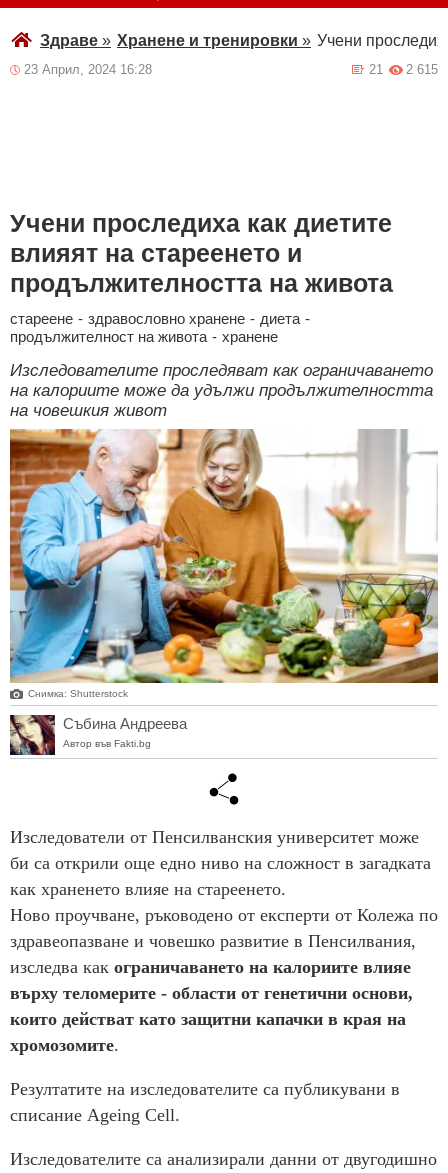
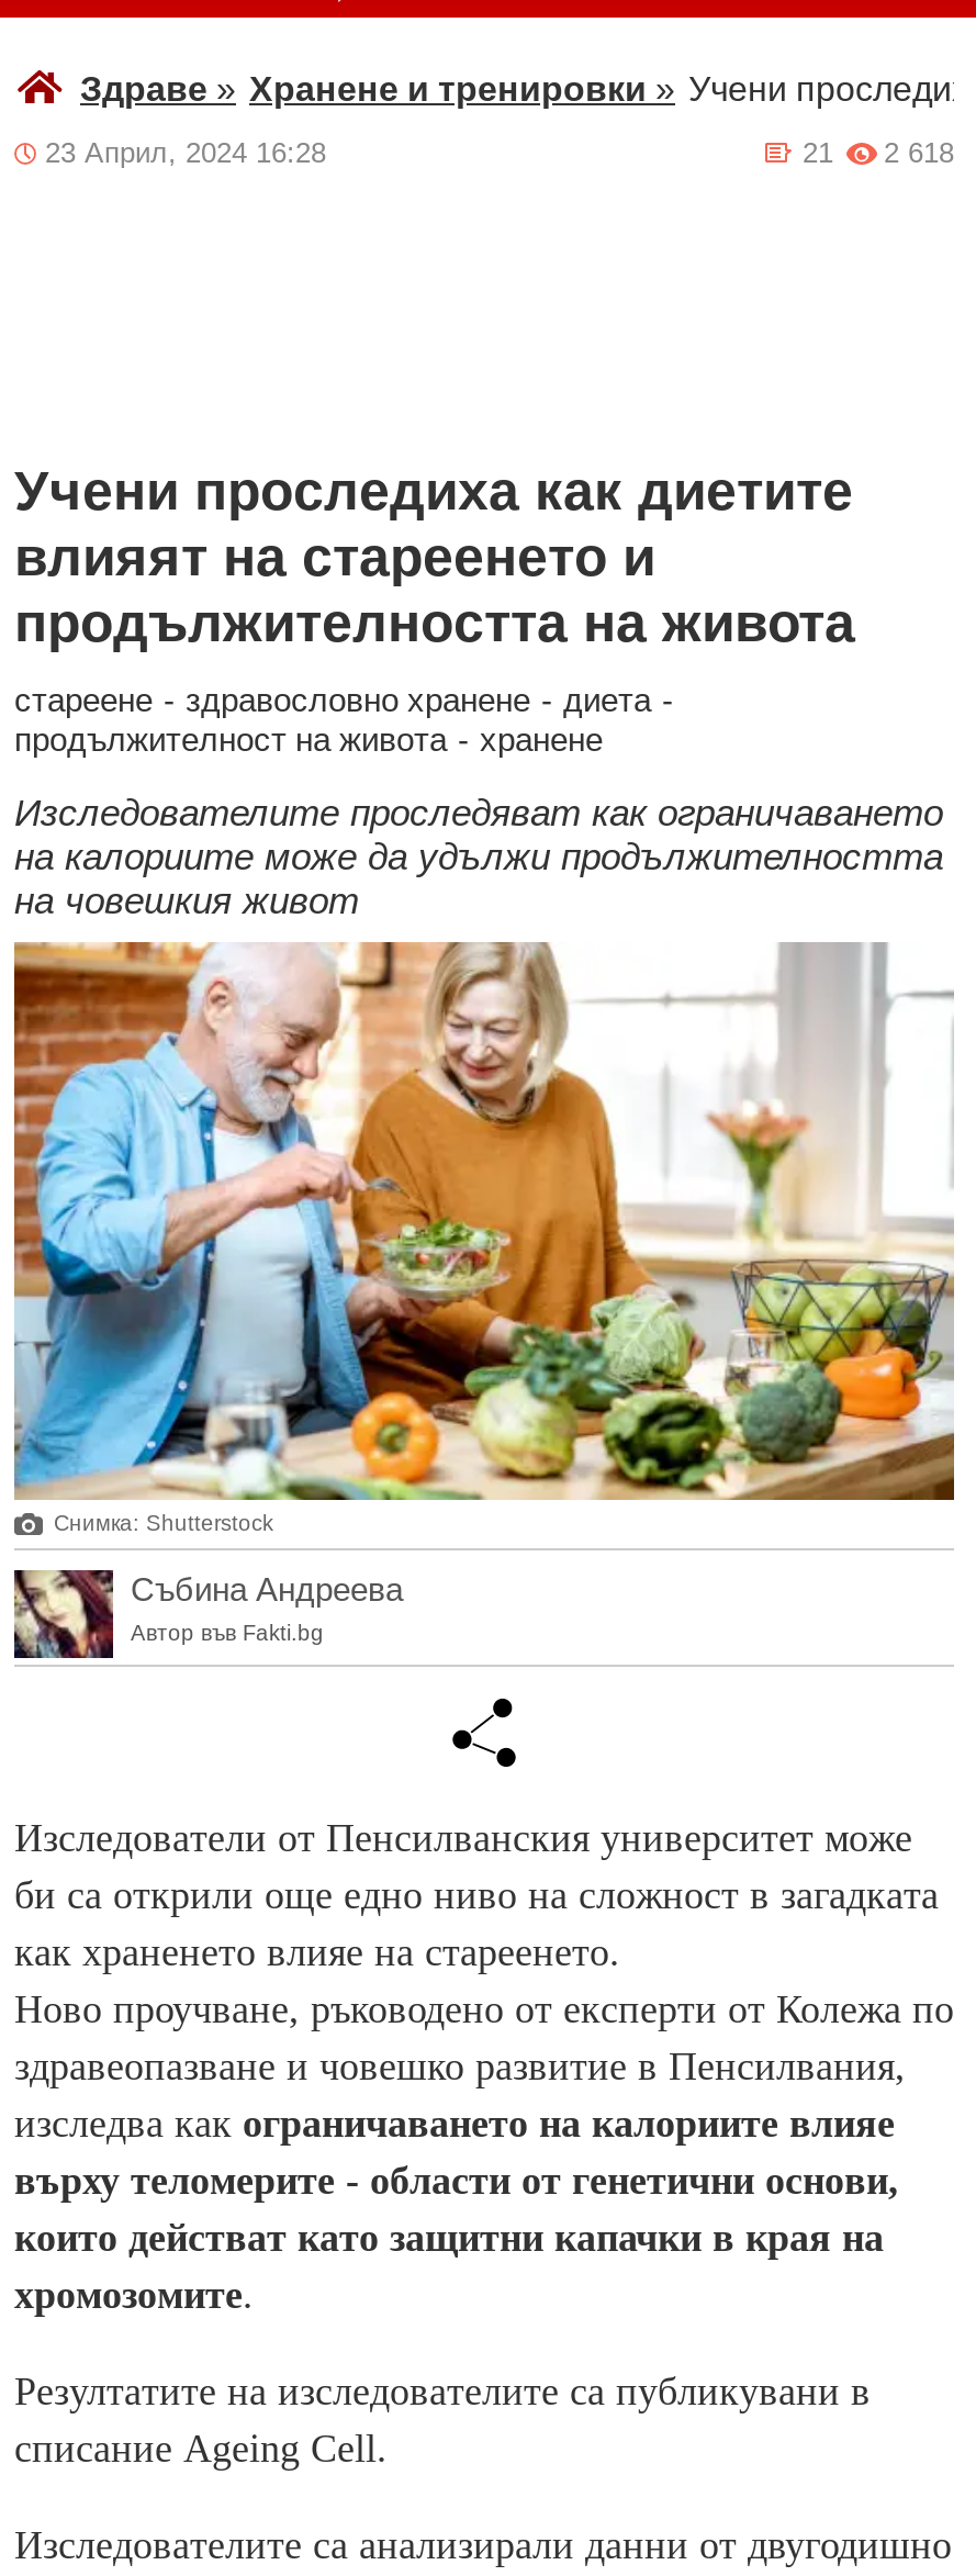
- 21 2 615
+ 21 2 618
